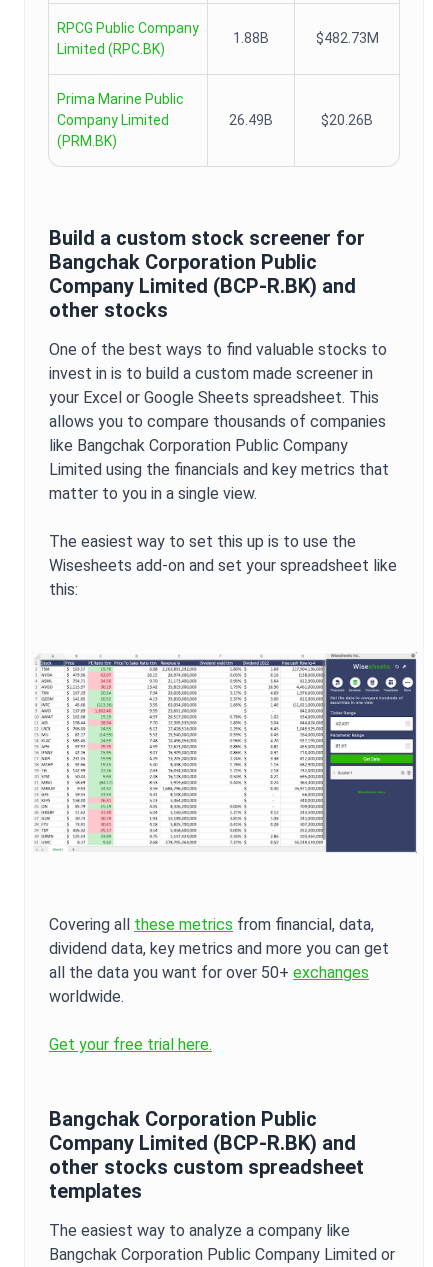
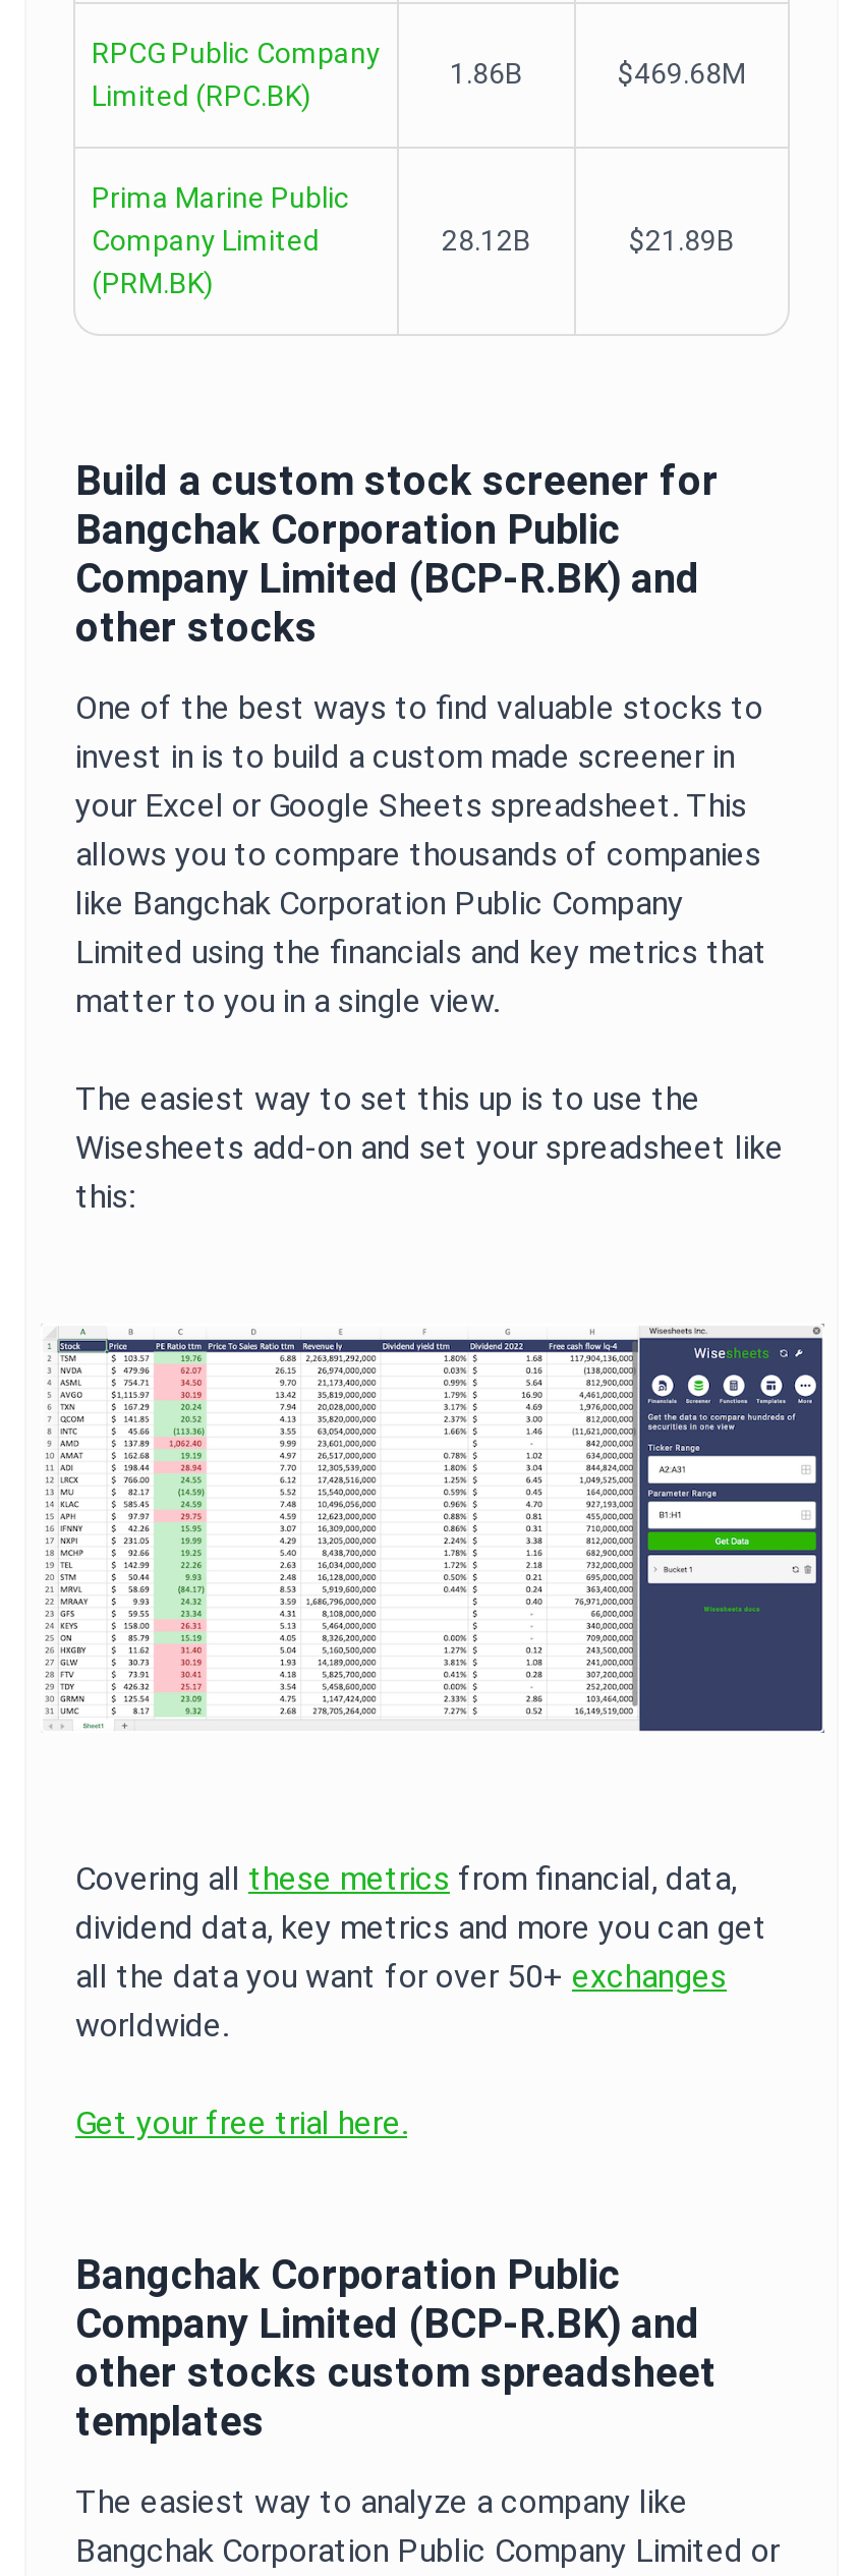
- 1.88B
- $482.73M
+ 1.86B
+ $469.68M

- 26.49B
- $20.26B
+ 28.12B
+ $21.89B
